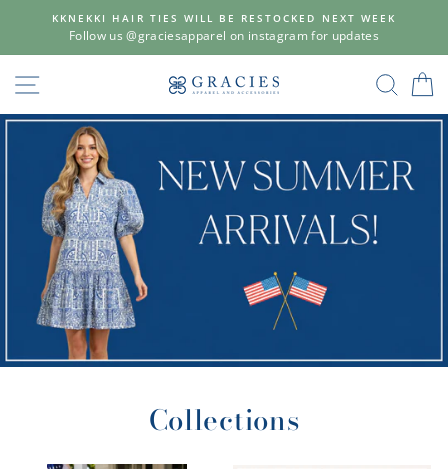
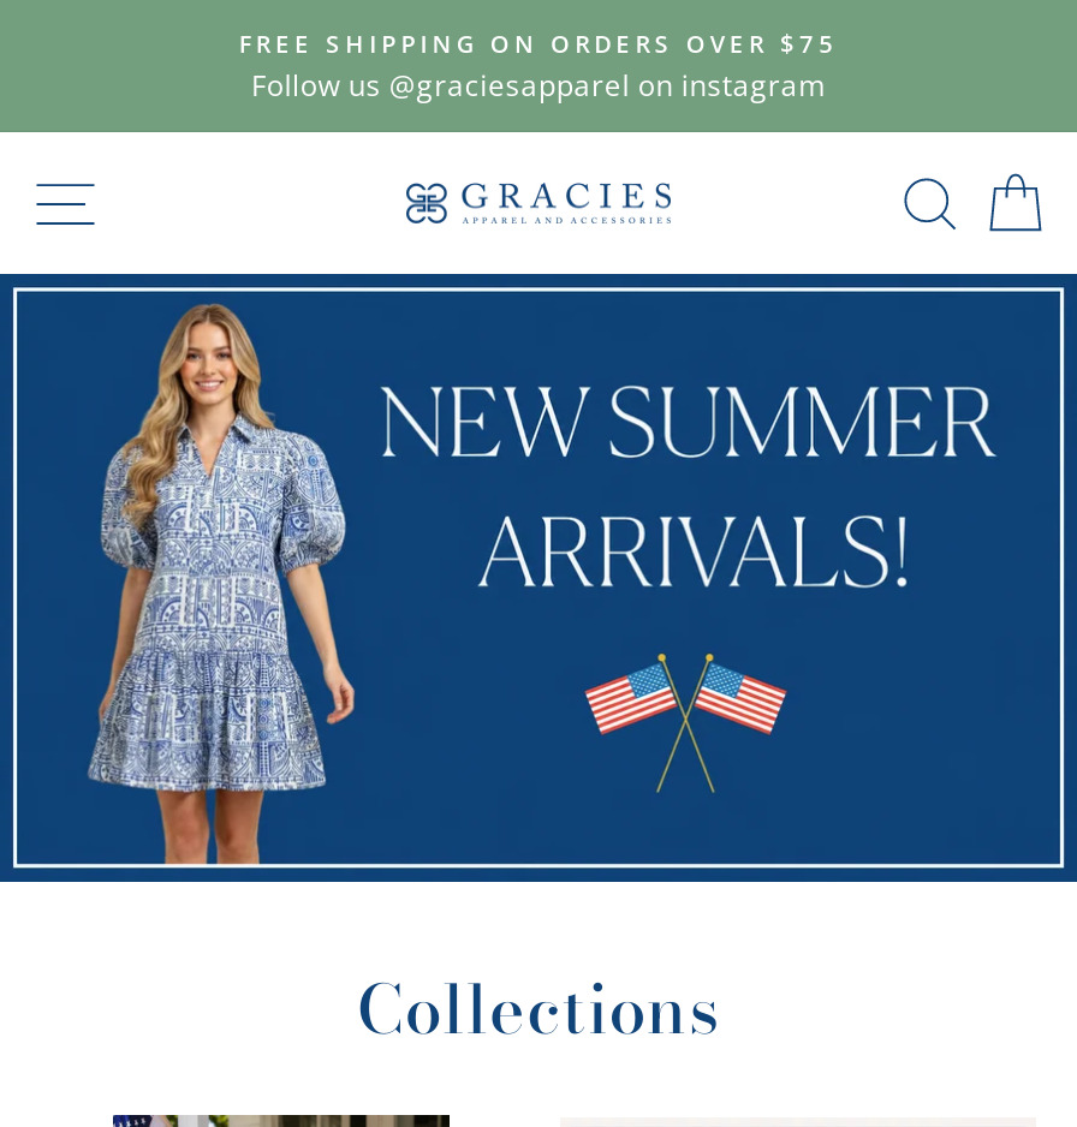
- KKNEKKI HAIR TIES WILL BE RESTOCKED NEXT WEEK
- Follow us @graciesapparel on instagram for updates
+ FREE SHIPPING ON ORDERS OVER $75
+ Follow us @graciesapparel on instagram
